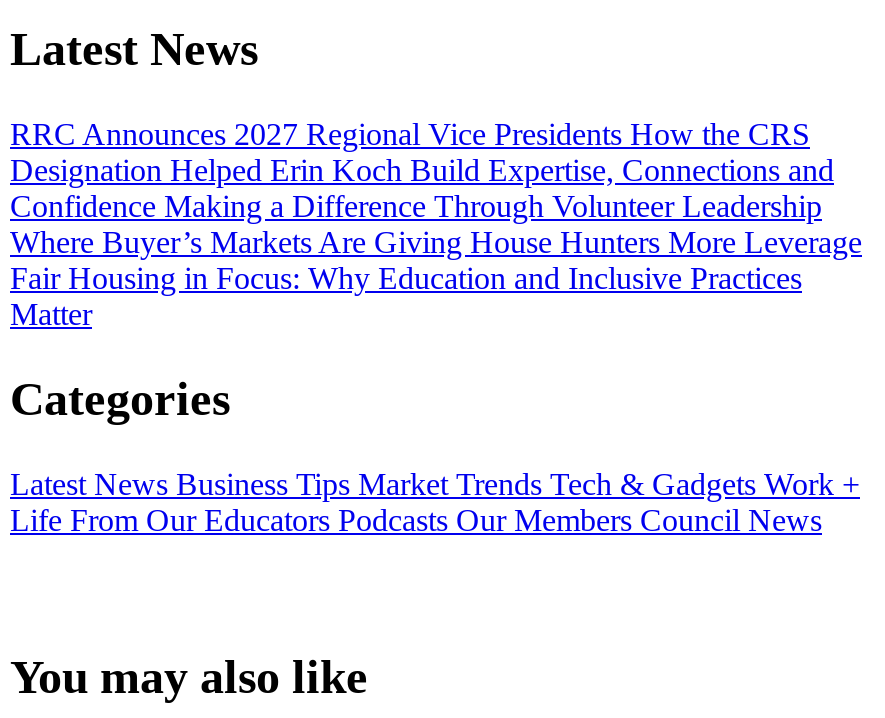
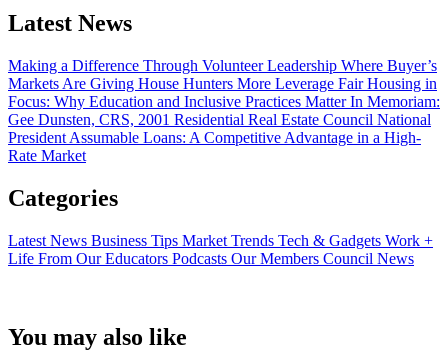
- RRC Announces 2027 Regional Vice Presidents How the CRS
- Designation Helped Erin Koch Build Expertise, Connections and
- Confidence Making a Difference Through Volunteer Leadership
- Where Buyer’s Markets Are Giving House Hunters More Leverage
- Fair Housing in Focus: Why Education and Inclusive Practices
- Matter
+ Making a Difference Through Volunteer Leadership Where Buyer’s
+ Markets Are Giving House Hunters More Leverage Fair Housing in
+ Focus: Why Education and Inclusive Practices Matter In Memoriam:
+ Gee Dunsten, CRS, 2001 Residential Real Estate Council National
+ President Assumable Loans: A Competitive Advantage in a High-
+ Rate Market
